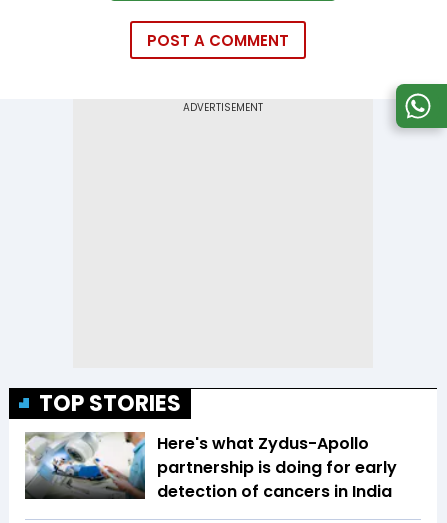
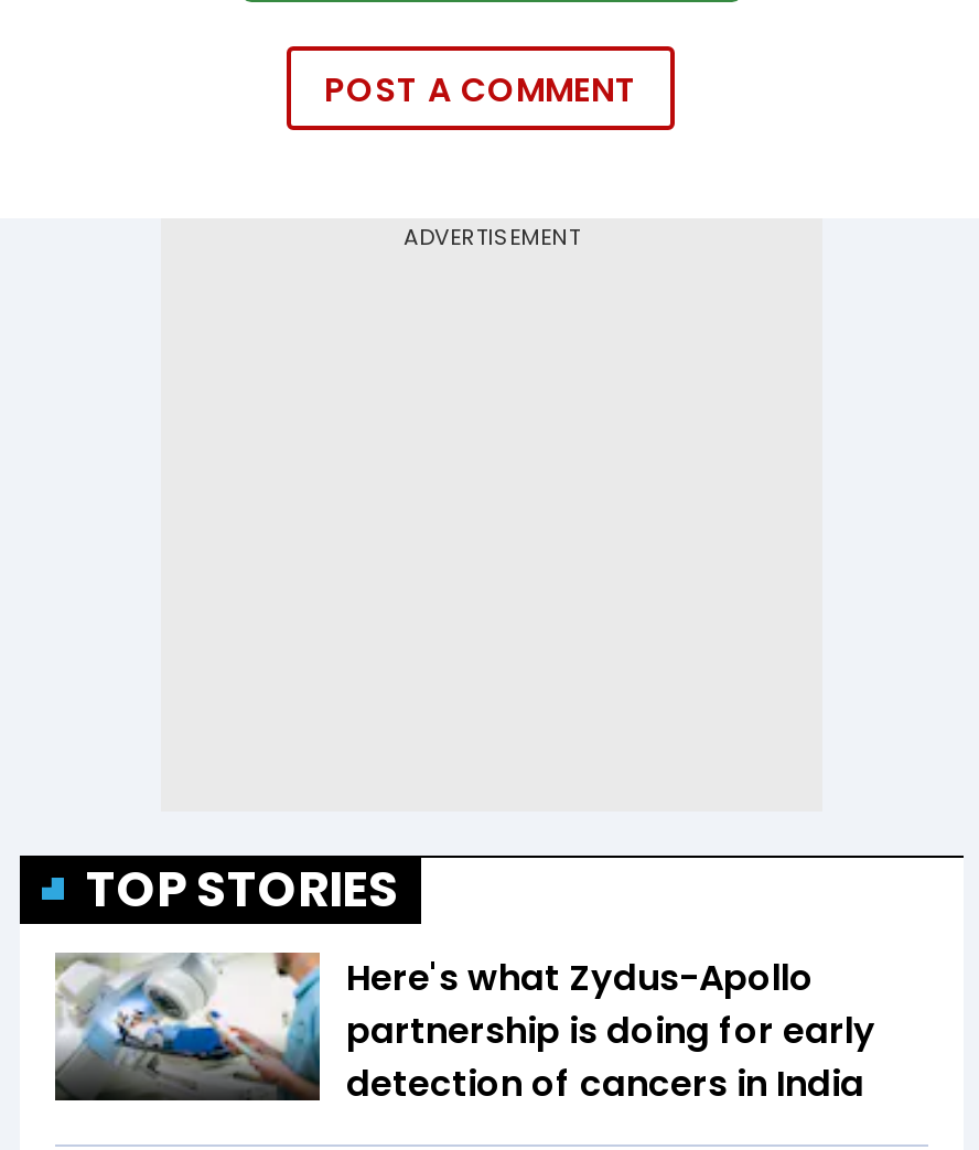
- [image]
